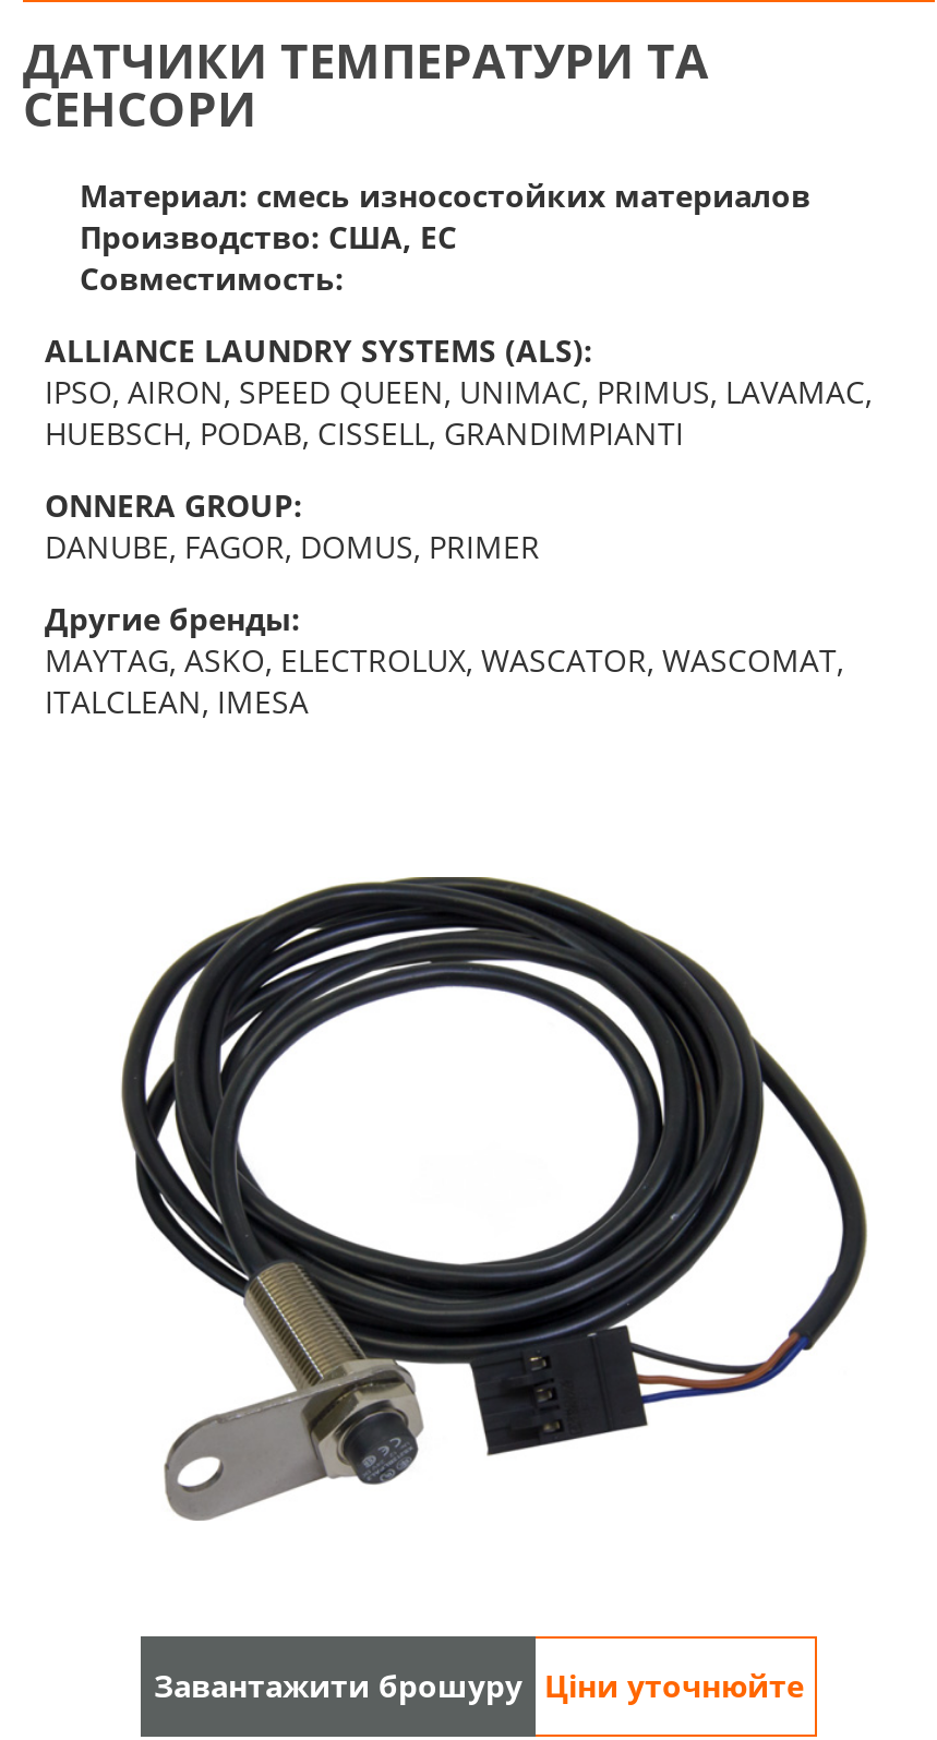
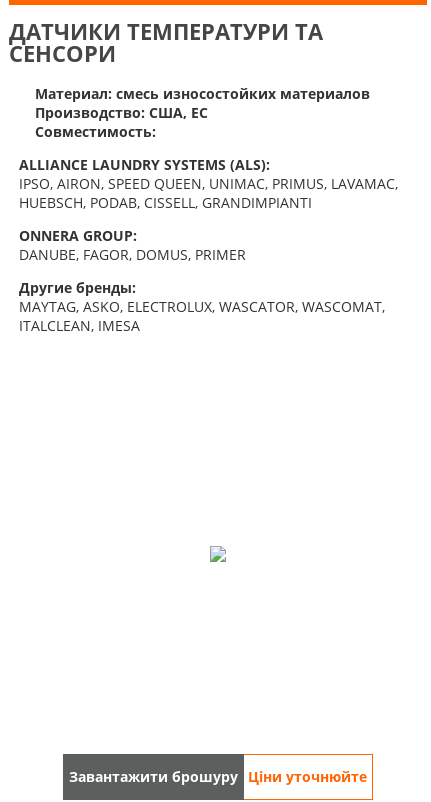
- [image]
